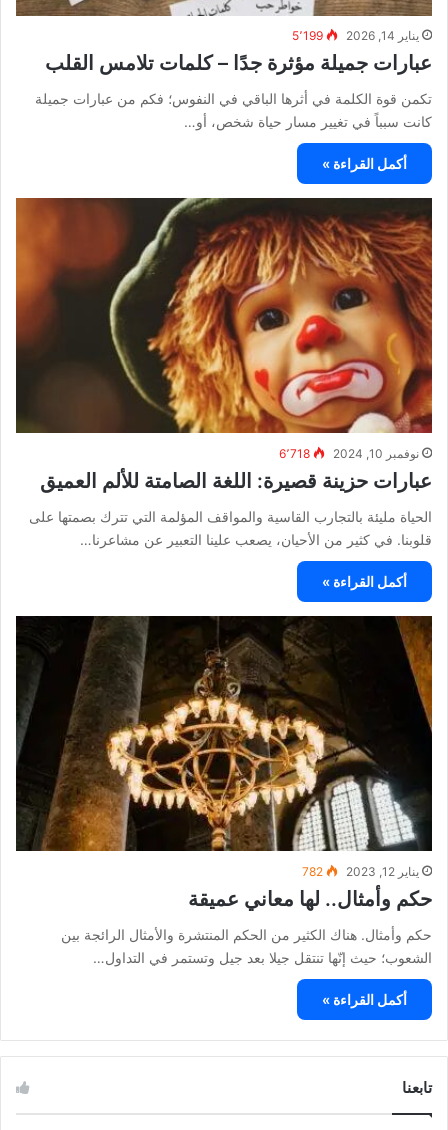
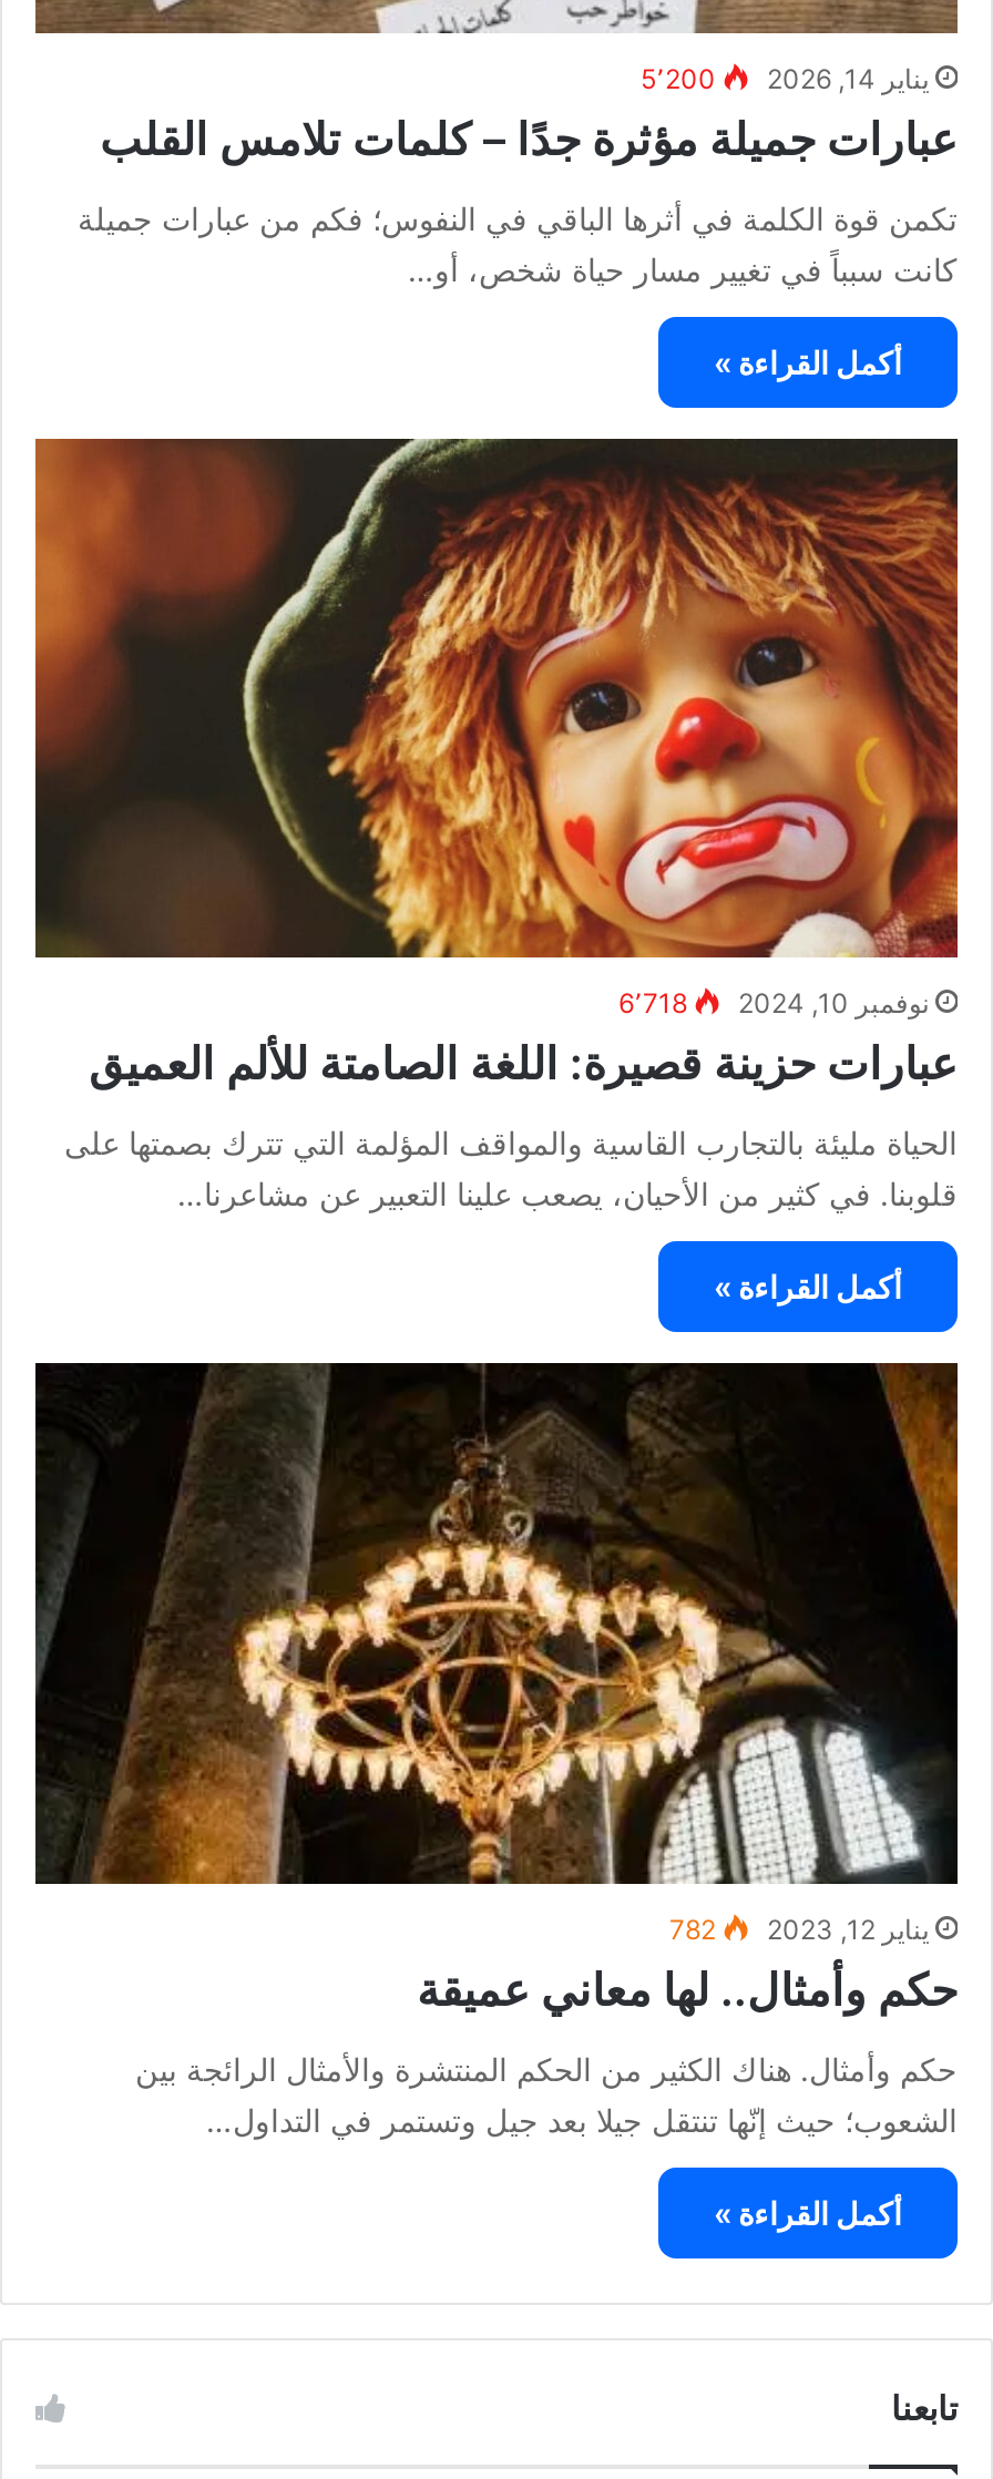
- 5٬199
+ 5٬200
